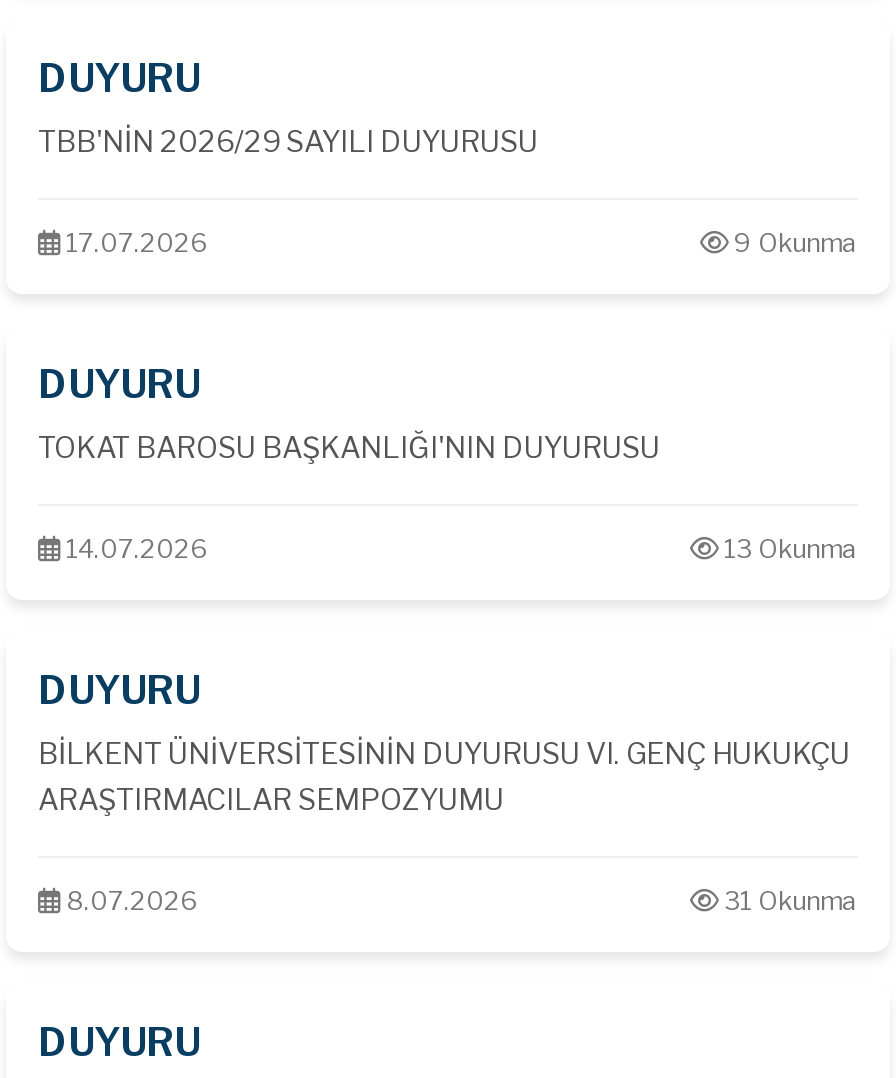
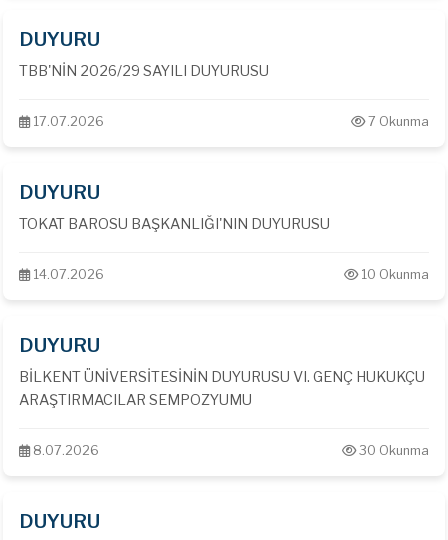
- 9 Okunma
+ 7 Okunma

- 13 Okunma
+ 10 Okunma

- 31 Okunma
+ 30 Okunma
